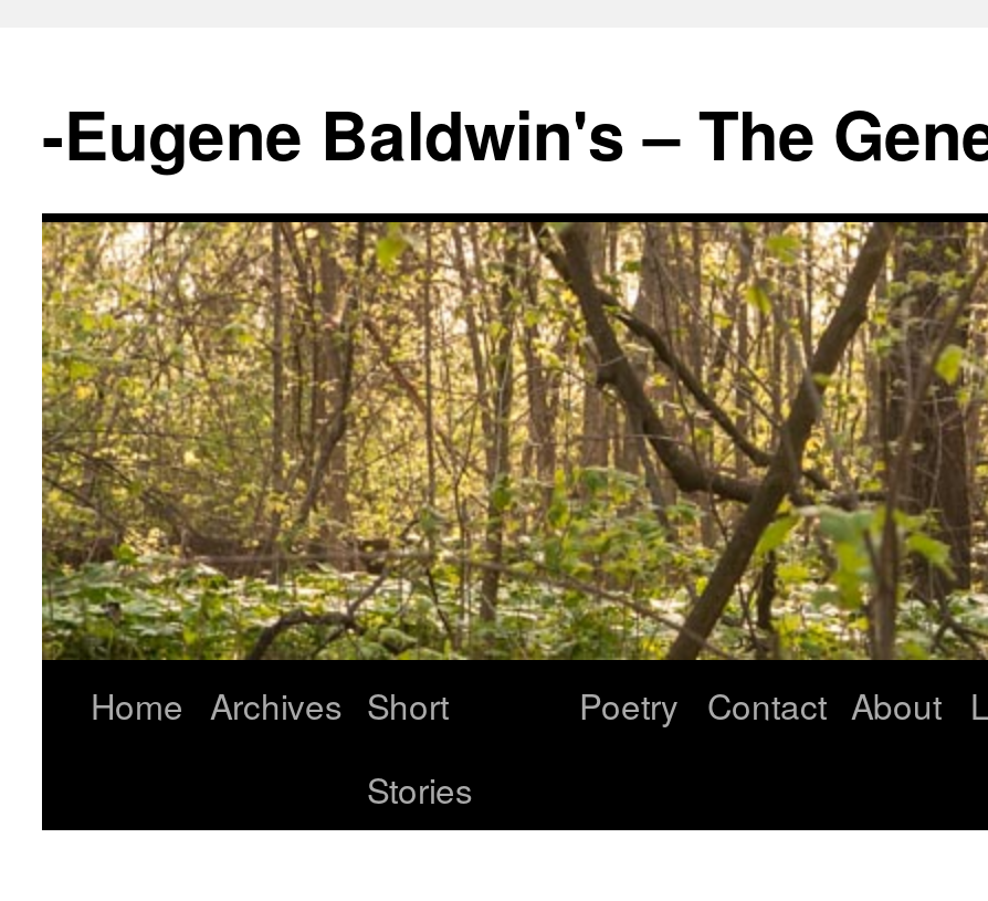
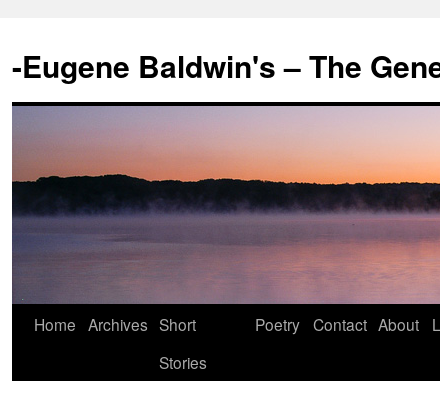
- [image]
+ [image]
